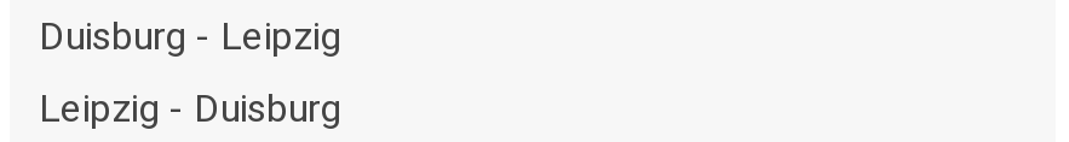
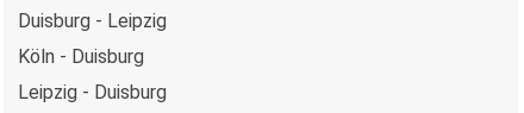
+ Köln - Duisburg
